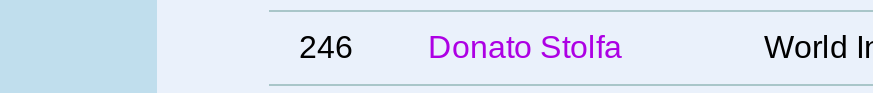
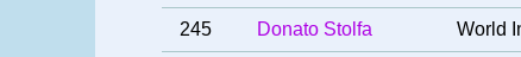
- 246
+ 245
